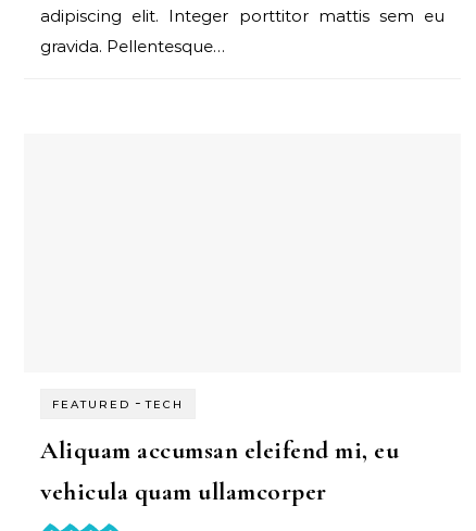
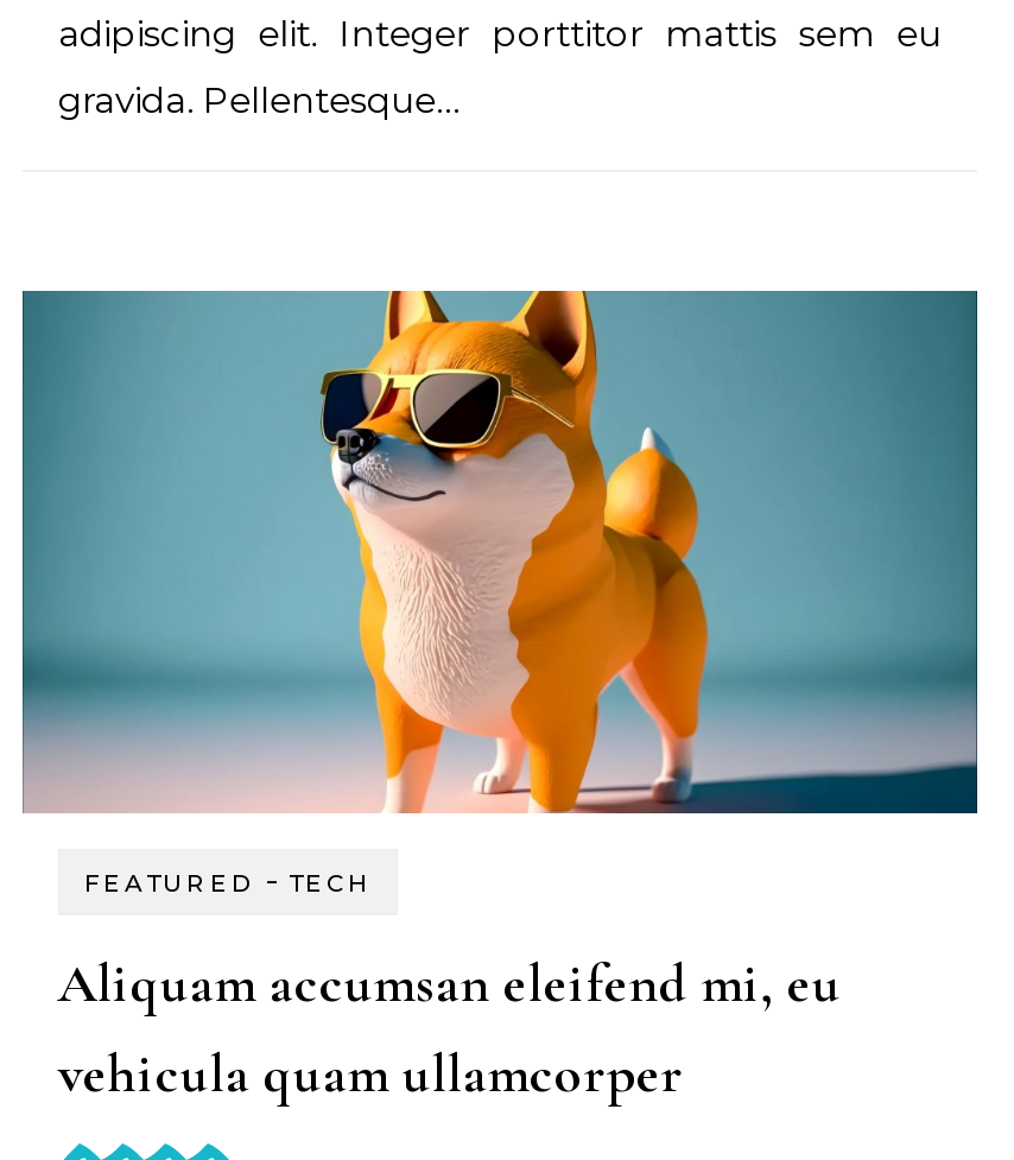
+ [image]
